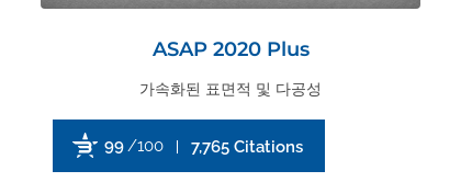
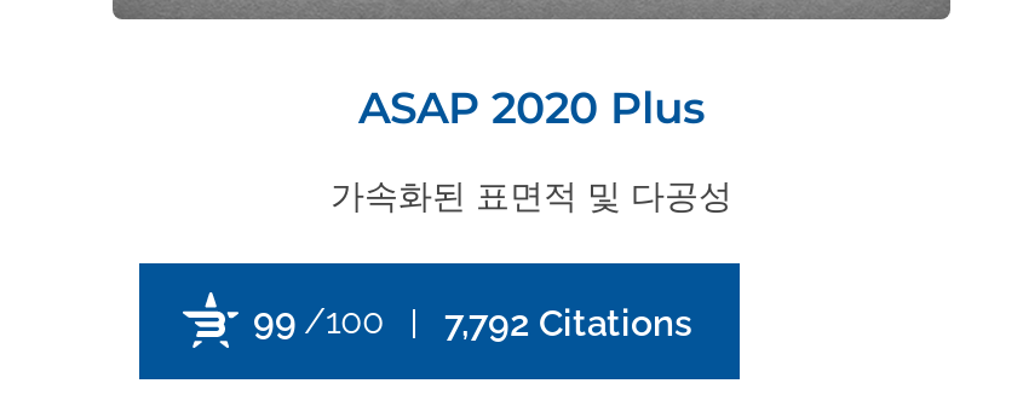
- 99 /100 7,765 Citations
+ 99 /100 7,792 Citations
